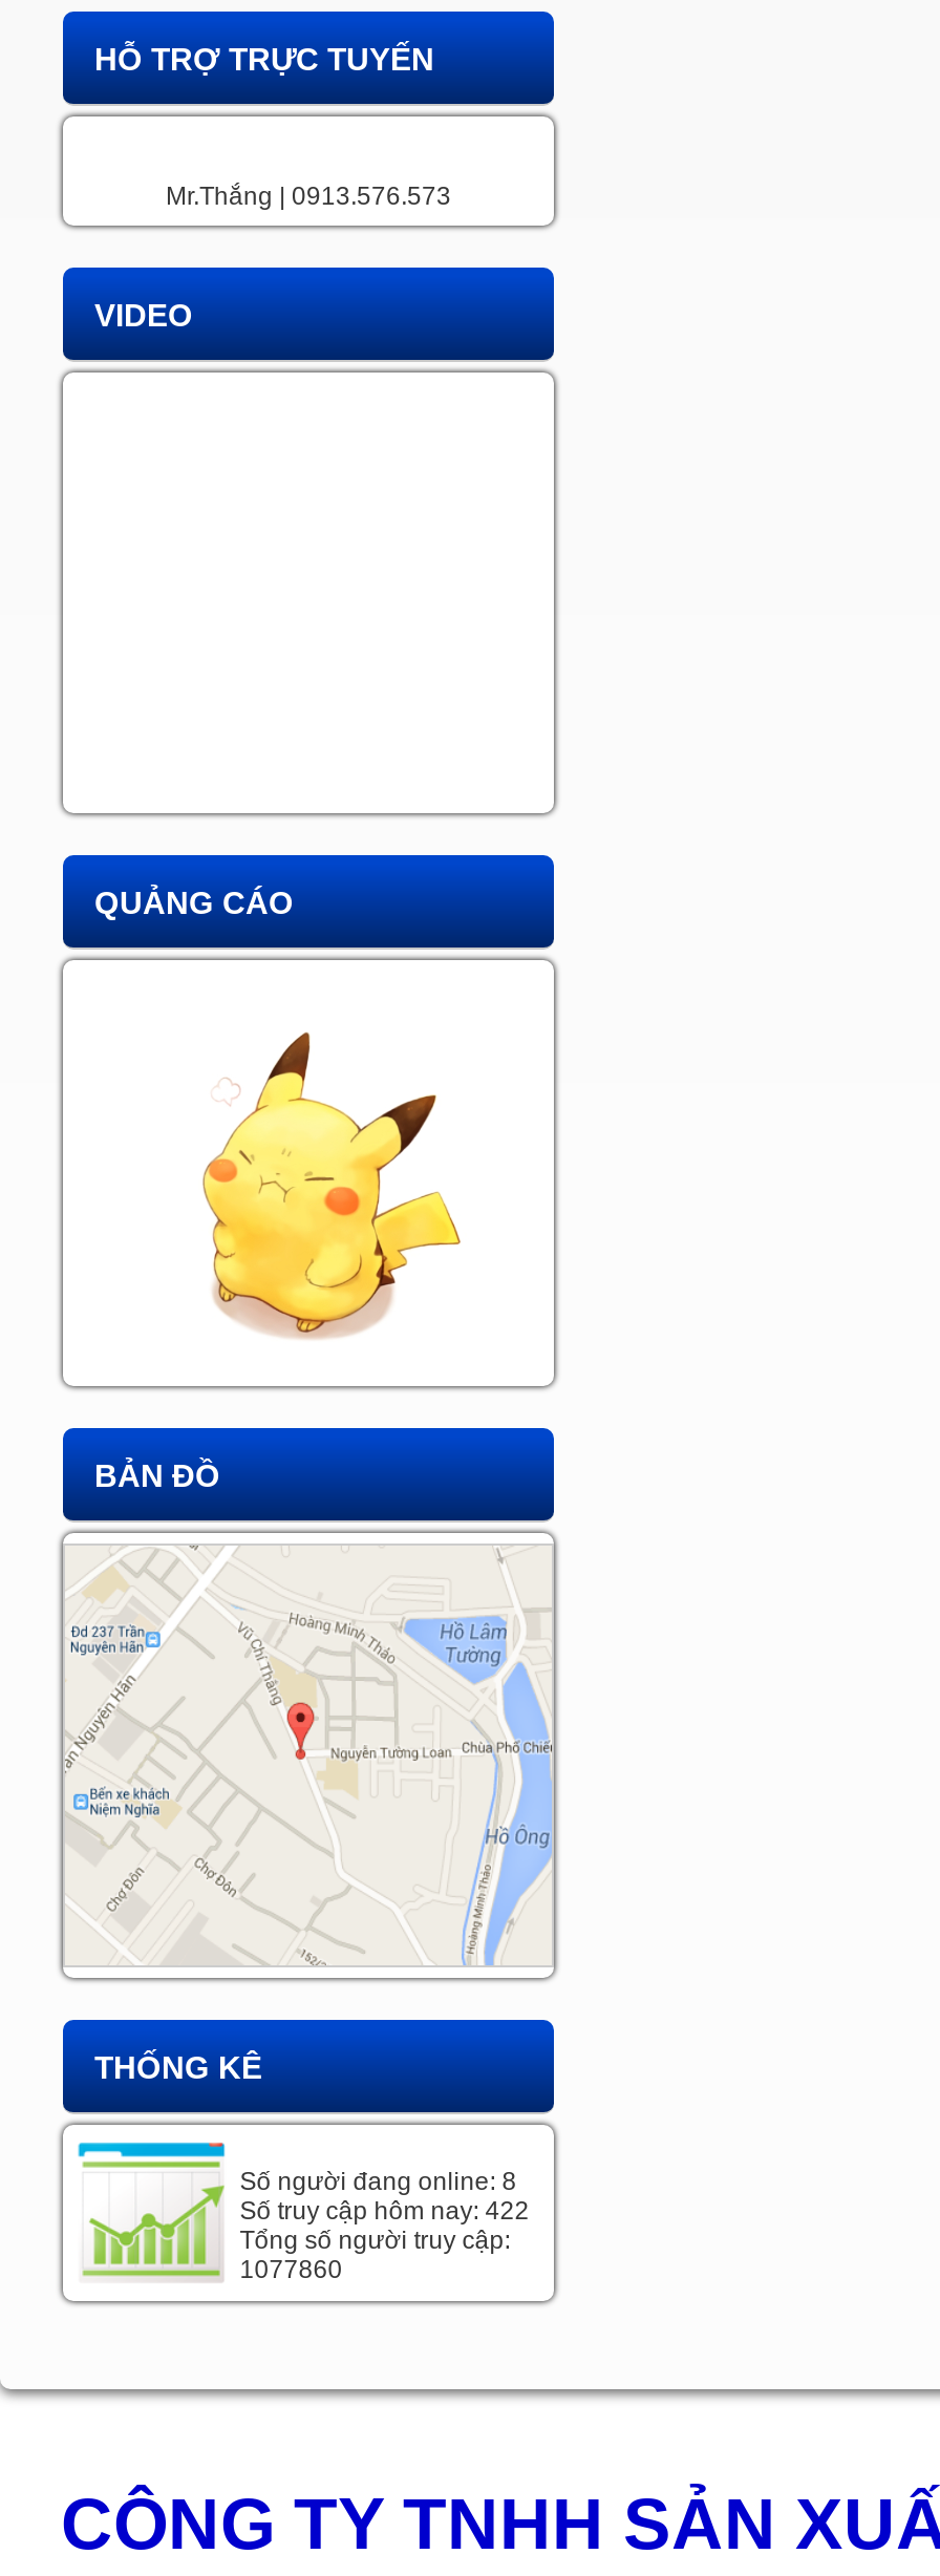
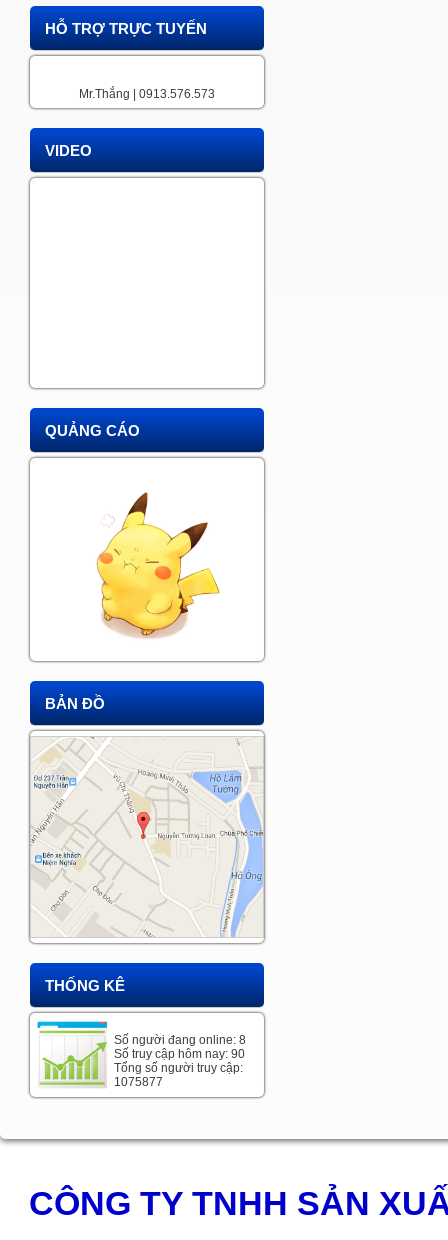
- Số truy cập hôm nay: 422
+ Số truy cập hôm nay: 90

- 1077860
+ 1075877
